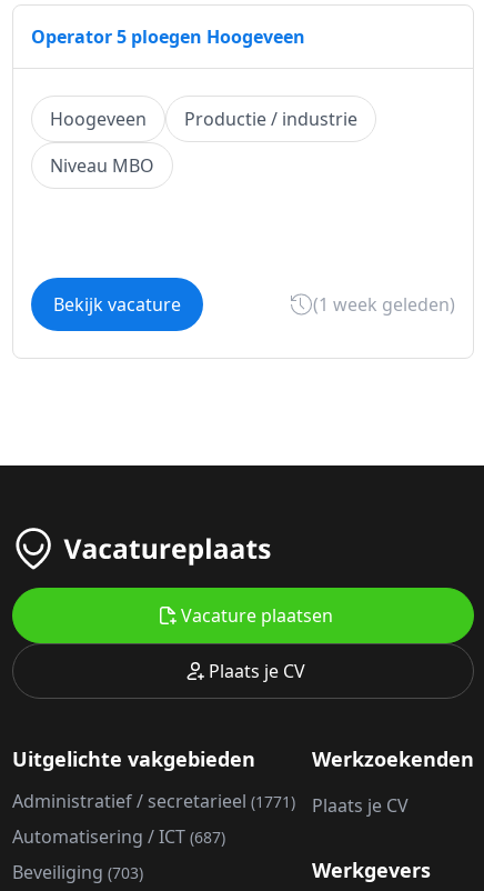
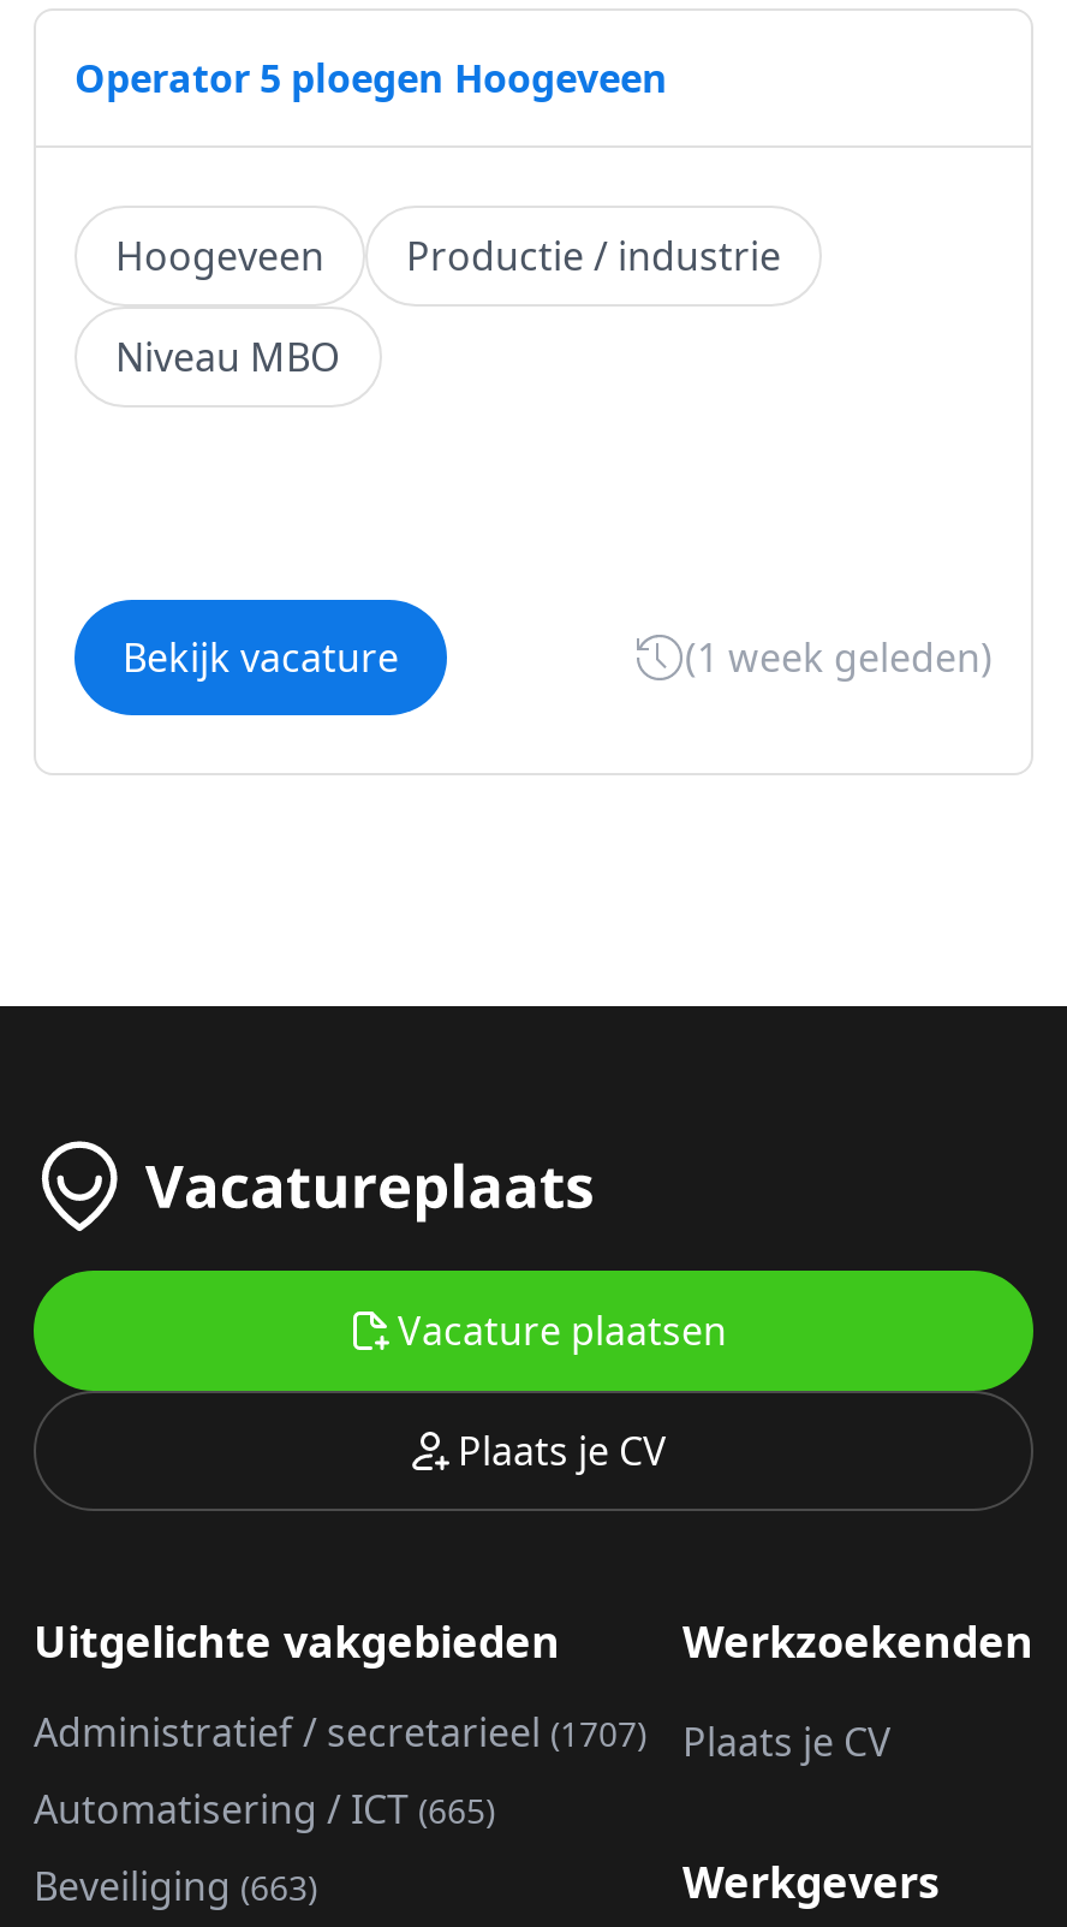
- Administratief / secretarieel (1771)
+ Administratief / secretarieel (1707)

- Automatisering / ICT (687)
+ Automatisering / ICT (665)

- Beveiliging (703)
+ Beveiliging (663)
